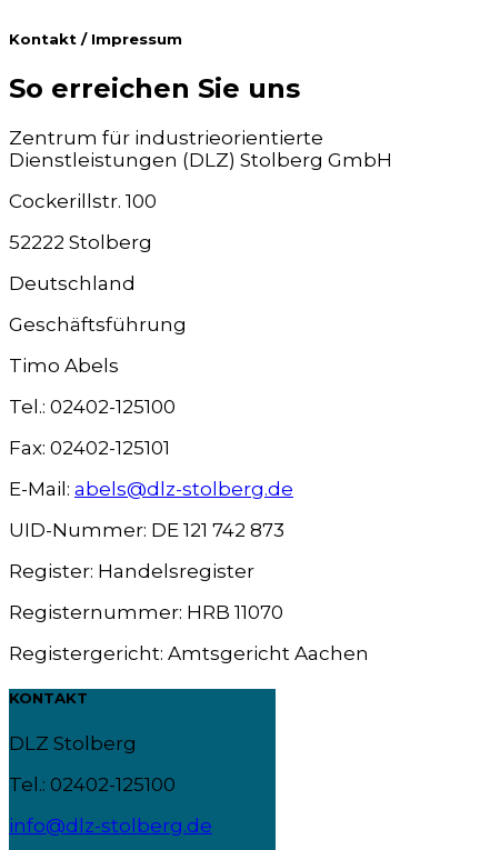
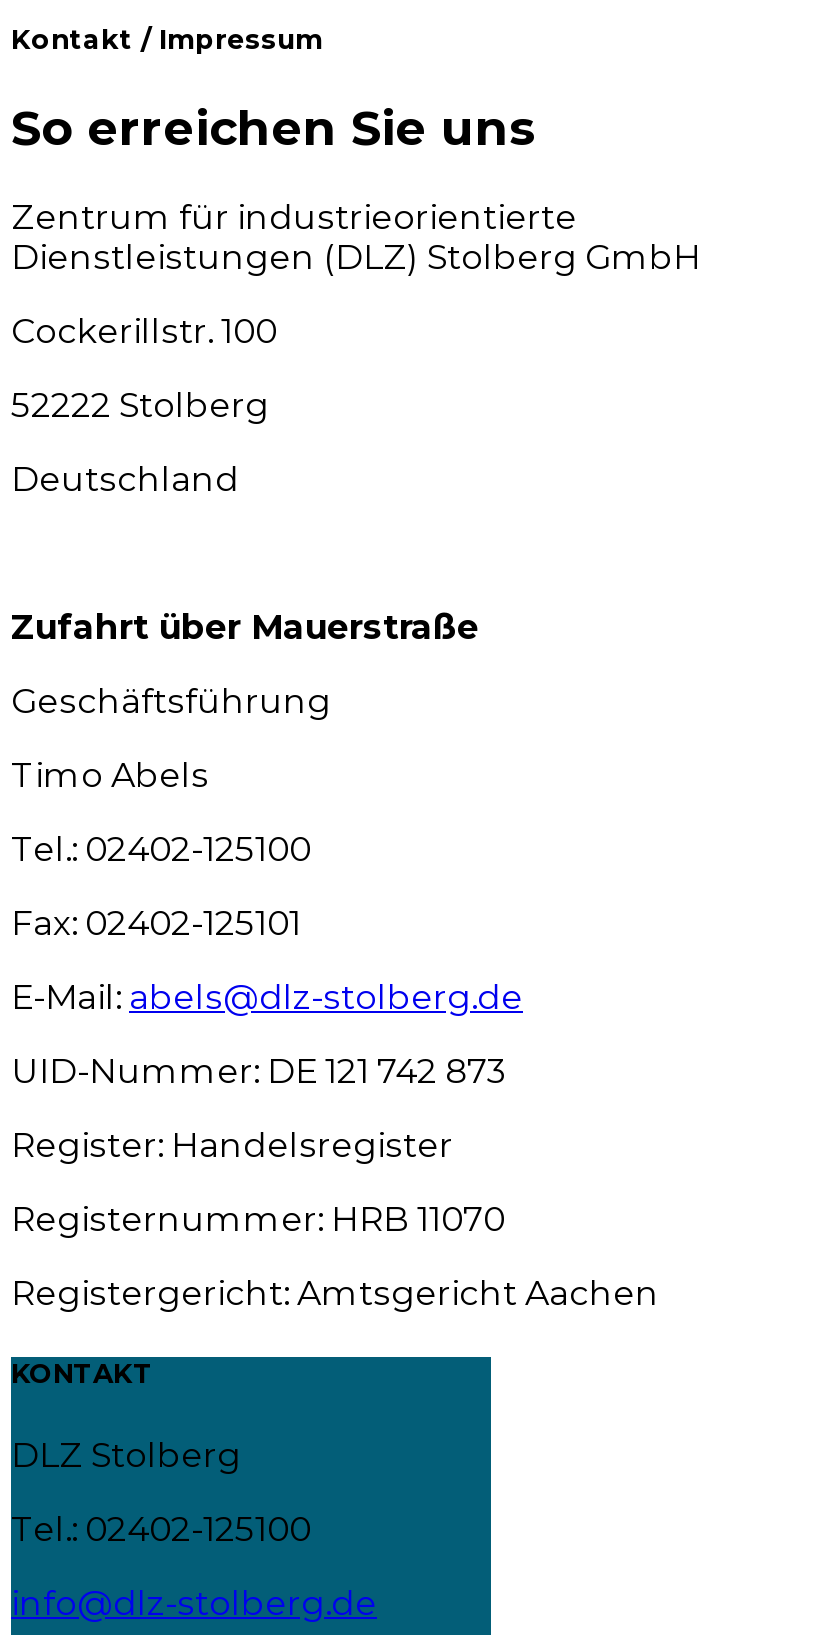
+ Zufahrt über Mauerstraße
